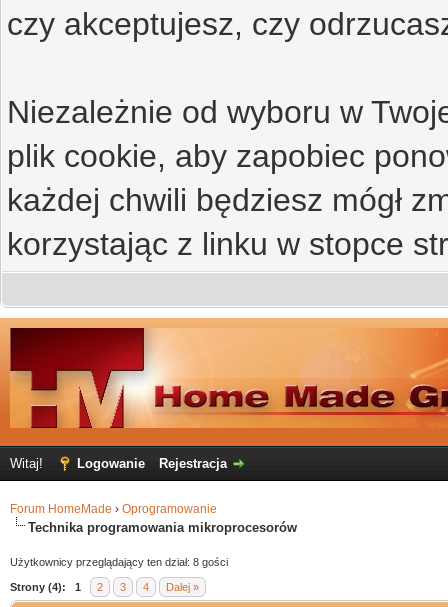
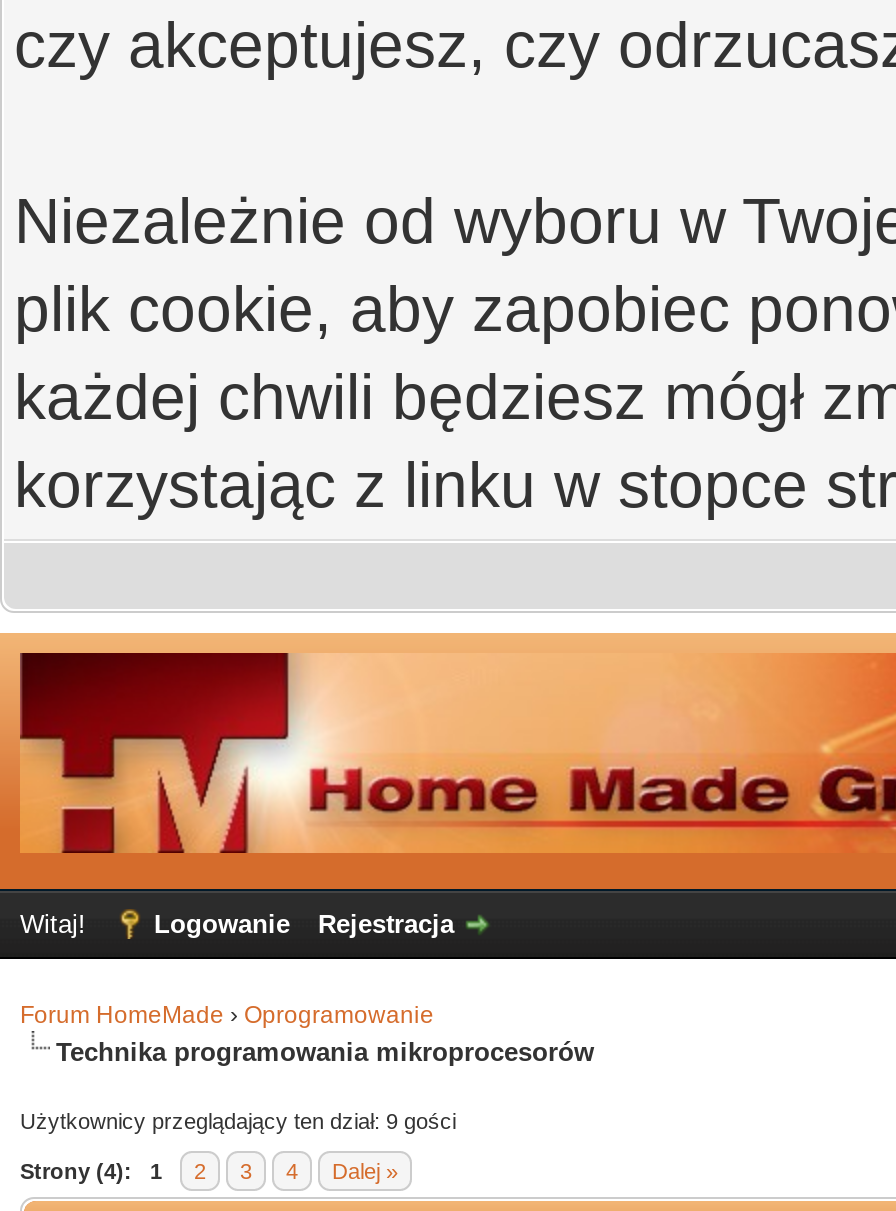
- Użytkownicy przeglądający ten dział: 8 gości
+ Użytkownicy przeglądający ten dział: 9 gości
